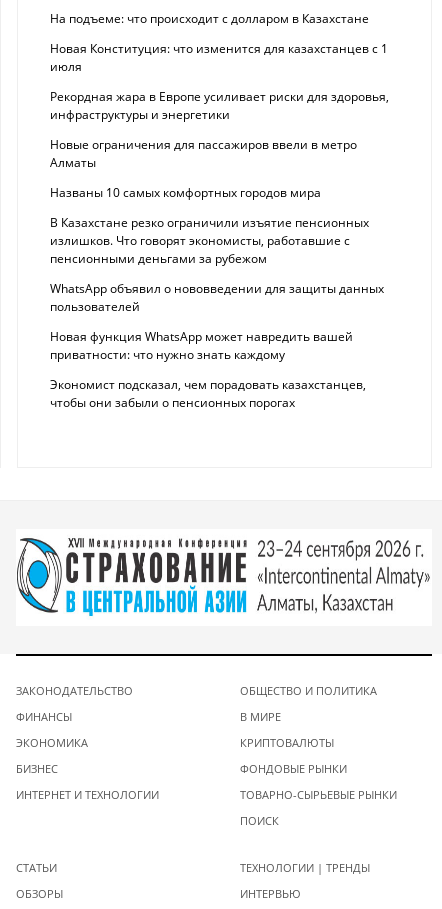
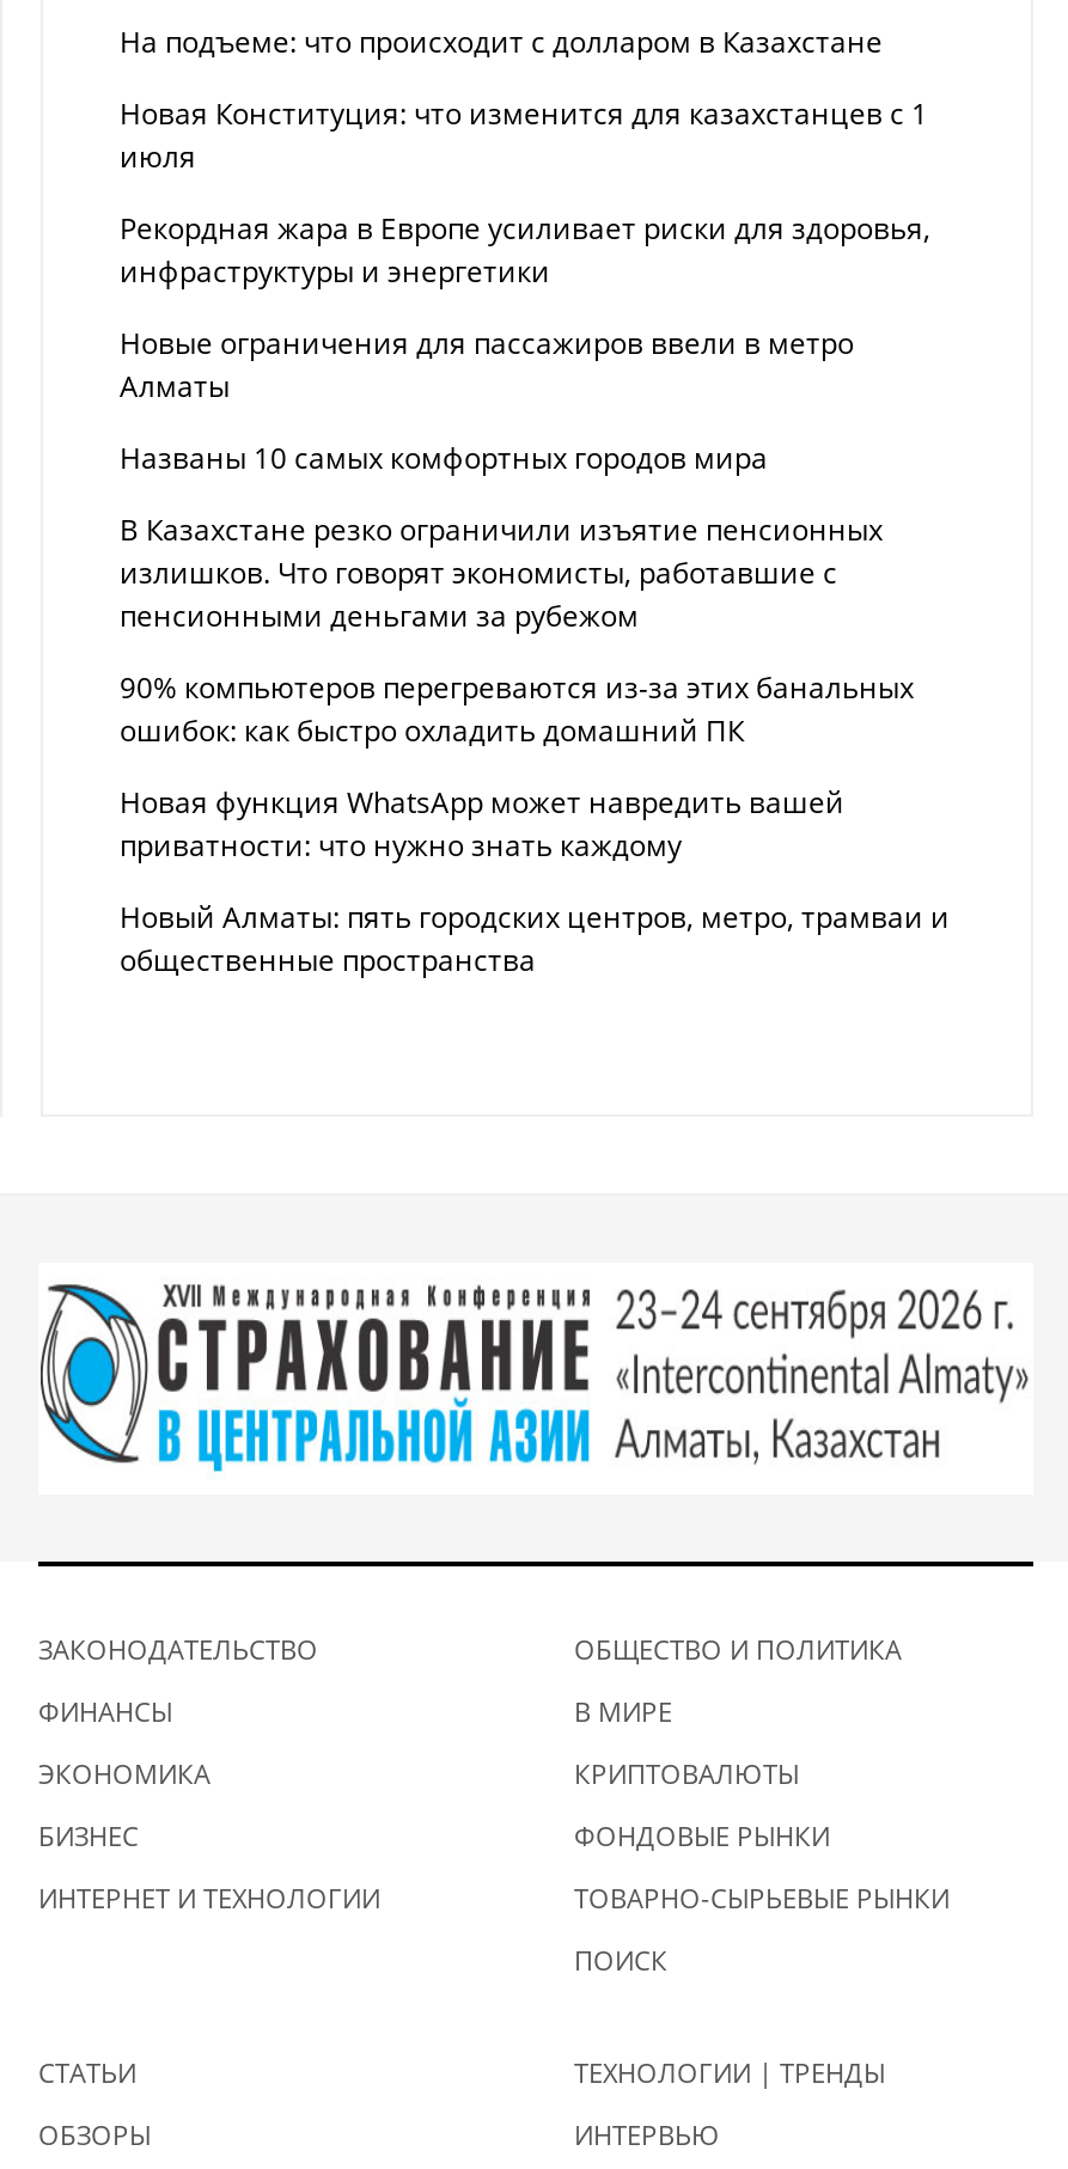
- WhatsApp объявил о нововведении для защиты данных
- пользователей
+ 90% компьютеров перегреваются из-за этих банальных
+ ошибок: как быстро охладить домашний ПК

- Экономист подсказал, чем порадовать казахстанцев,
- чтобы они забыли о пенсионных порогах
+ Новый Алматы: пять городских центров, метро, трамваи и
+ общественные пространства
